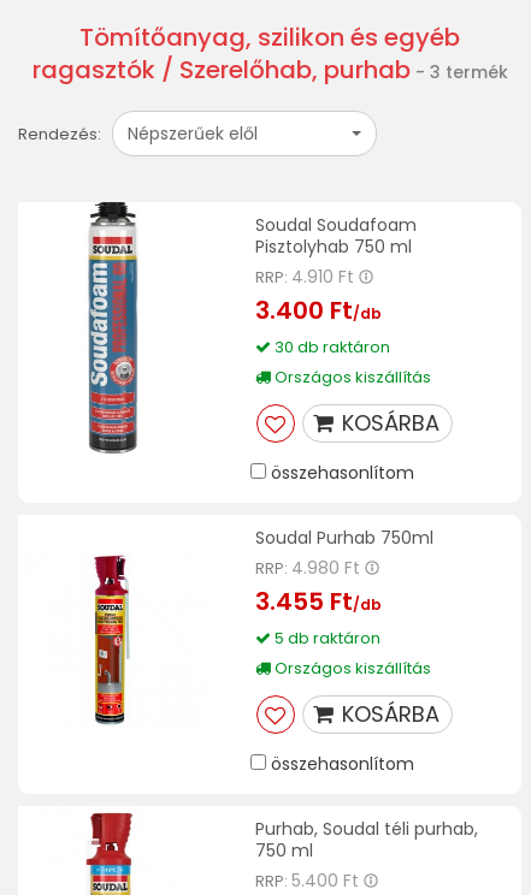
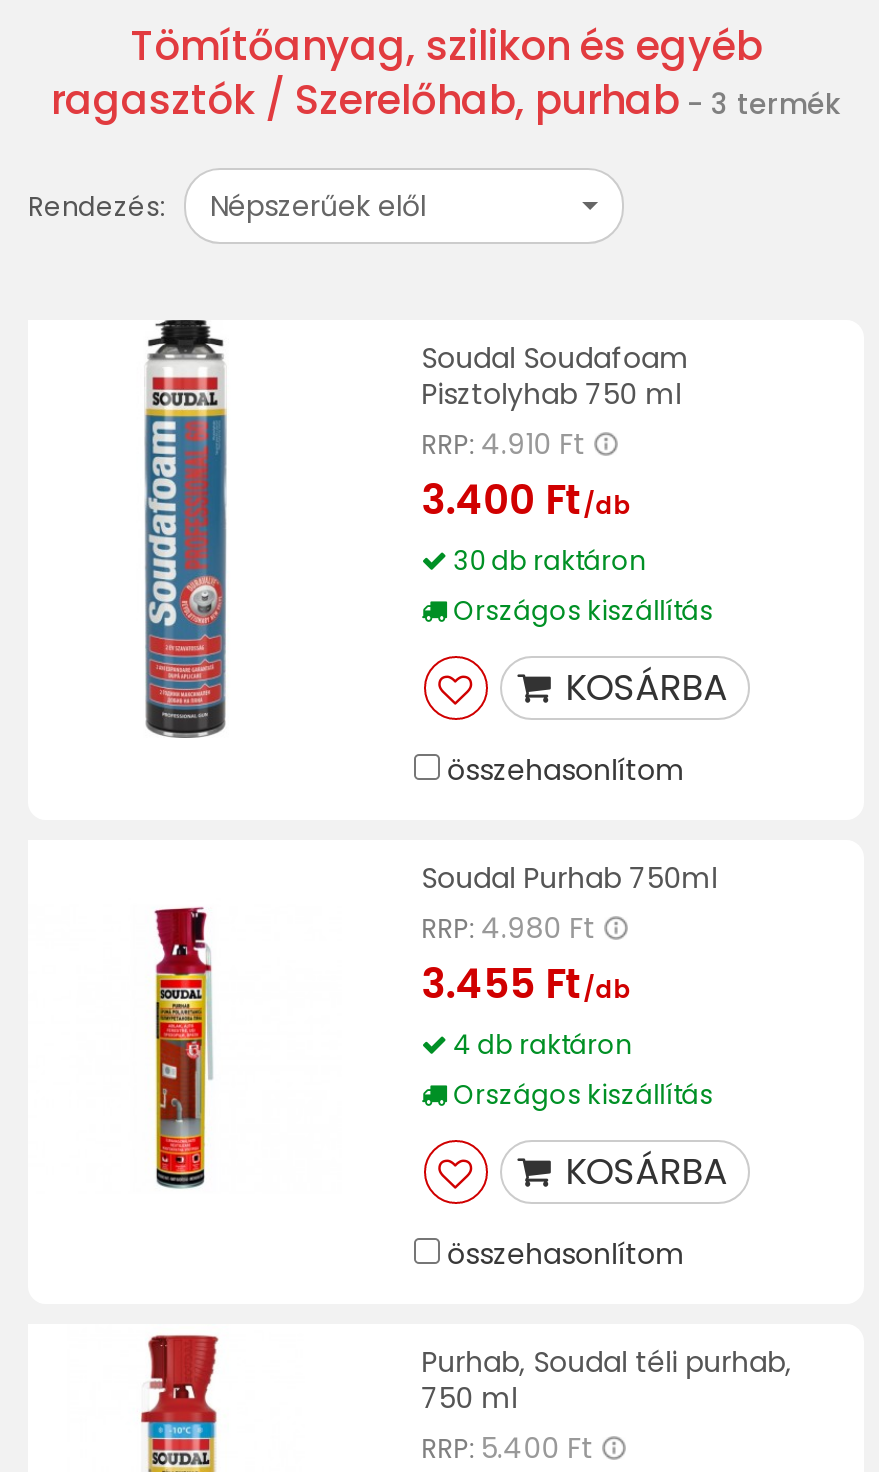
- 5 db raktáron
+ 4 db raktáron
